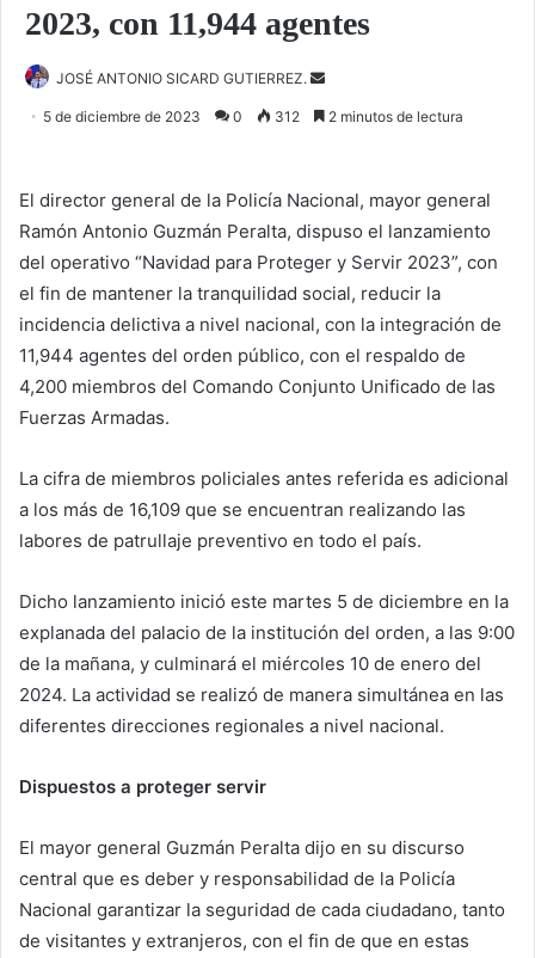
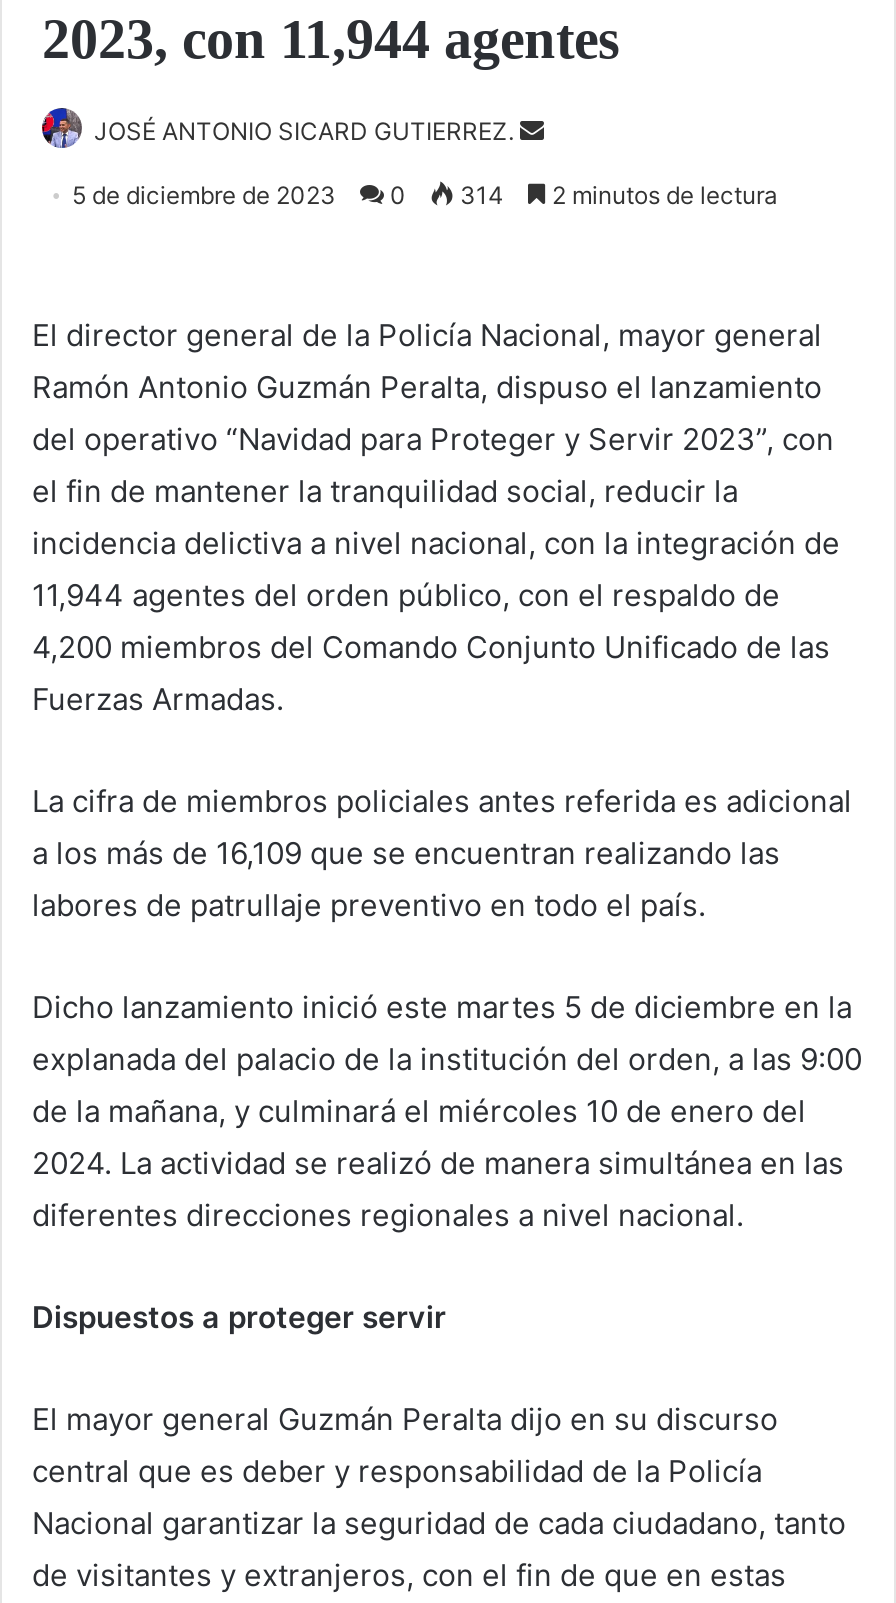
- 5 de diciembre de 2023 0 312 2 minutos de lectura
+ 5 de diciembre de 2023 0 314 2 minutos de lectura
